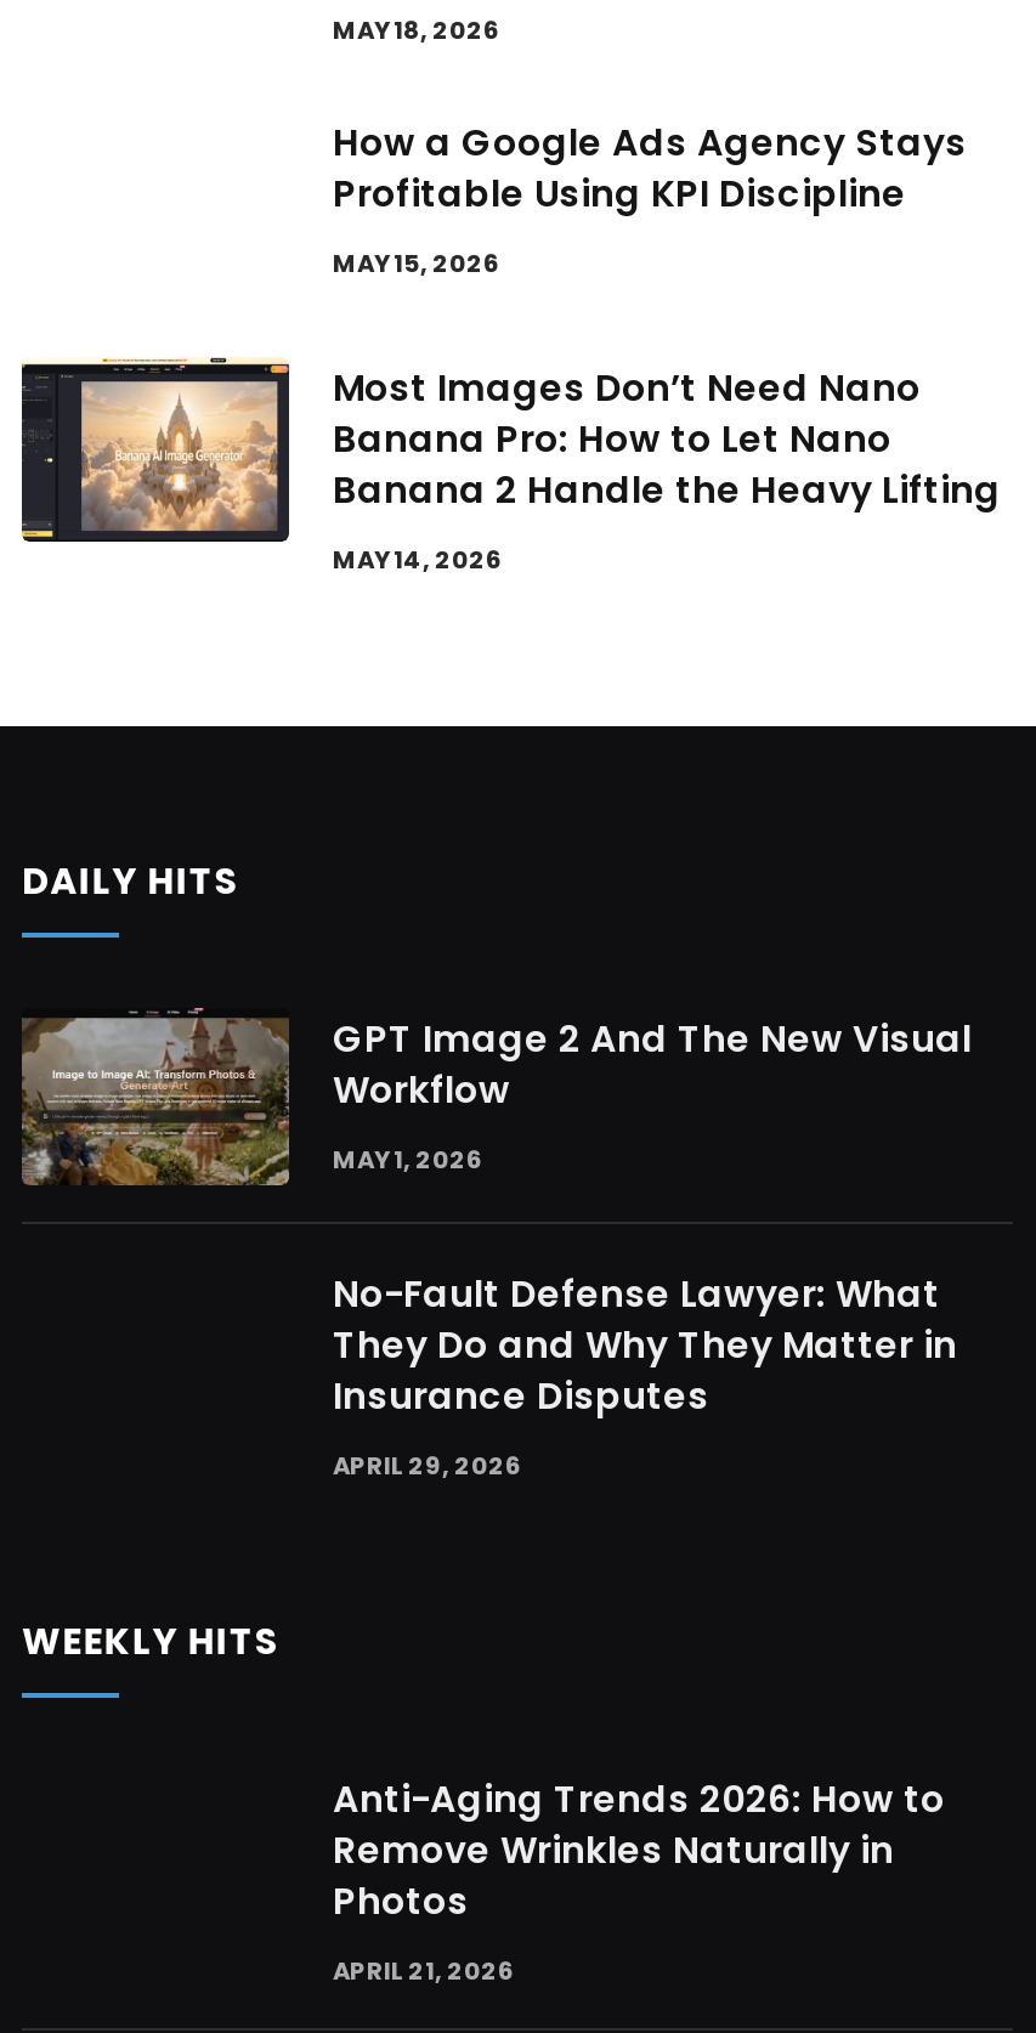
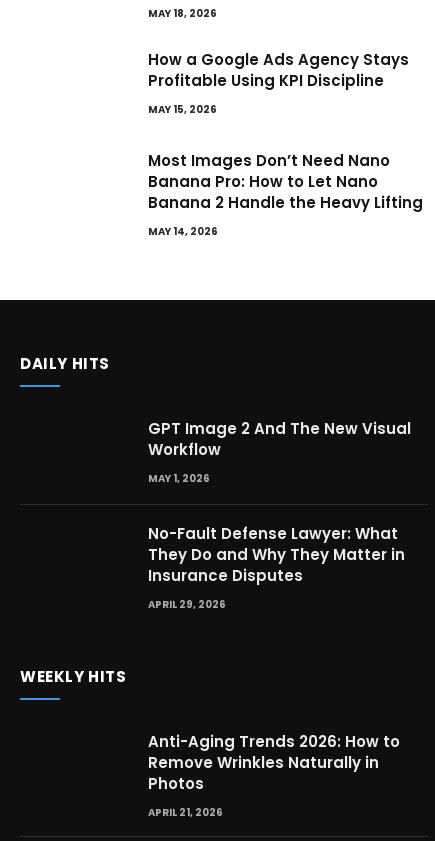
- [image]

- [image]
